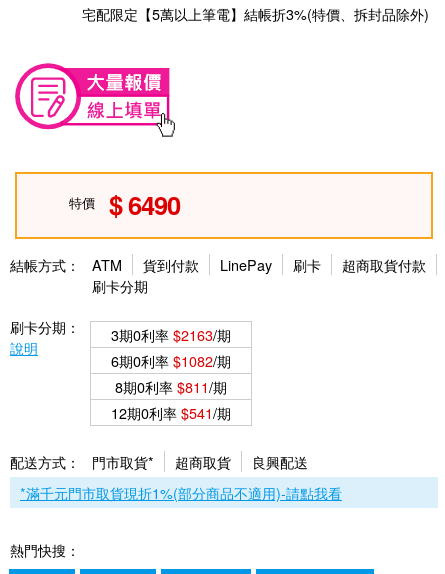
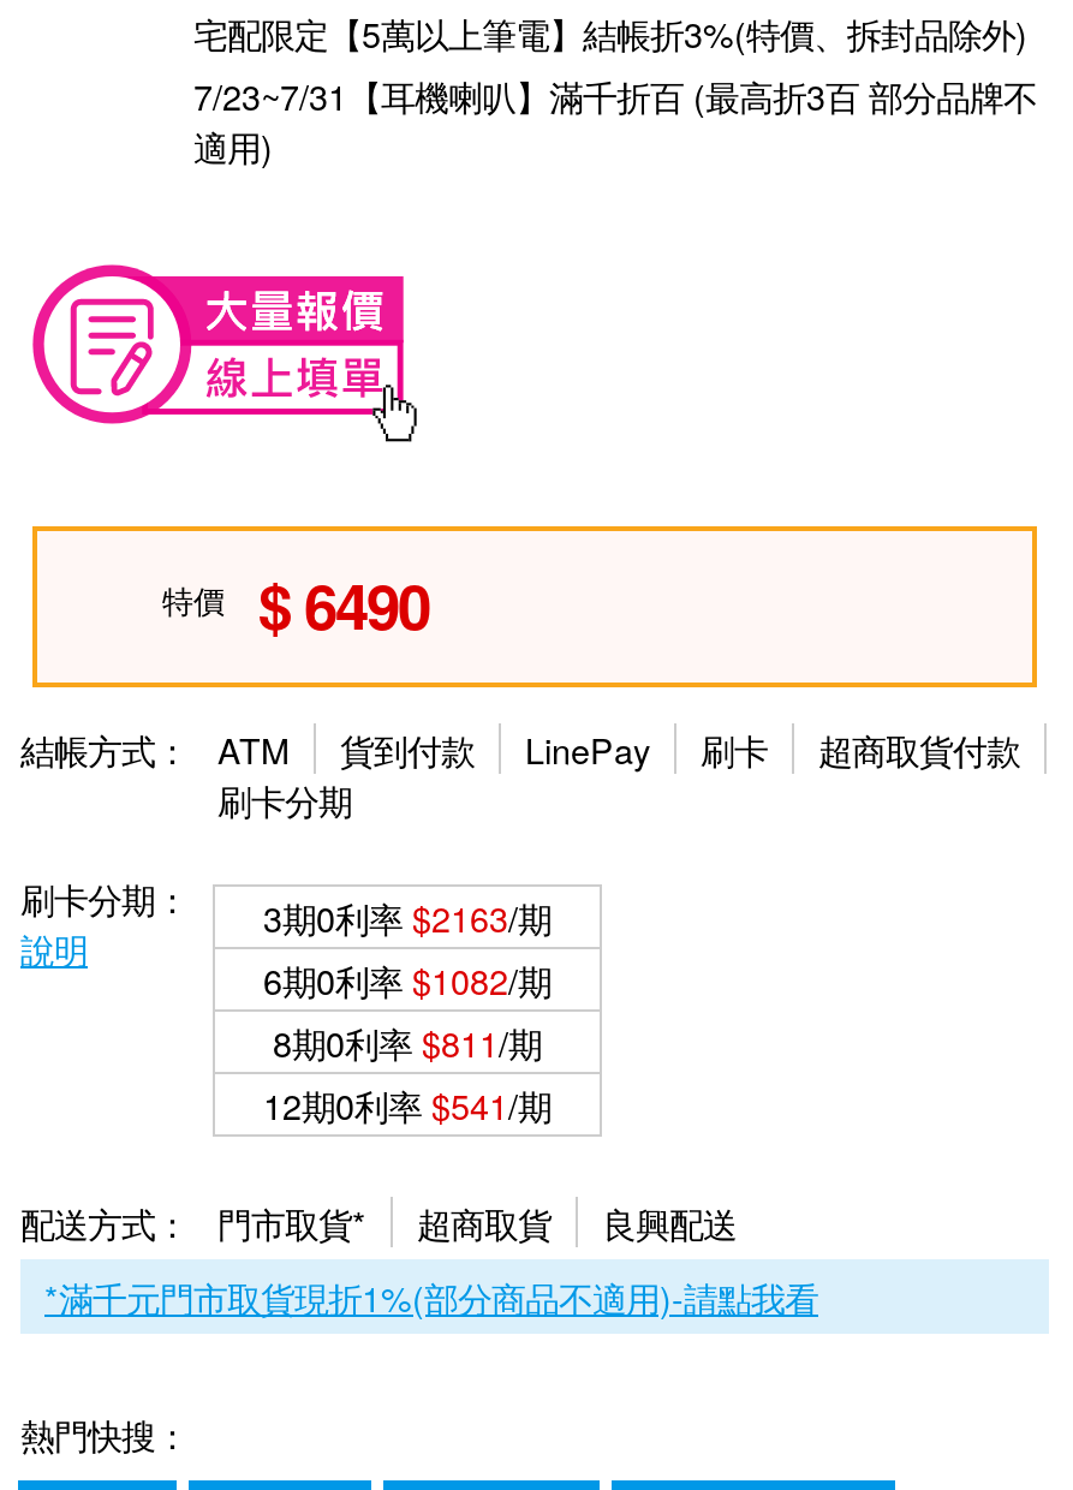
+ 7/23~7/31【耳機喇叭】滿千折百 (最高折3百 部分品牌不
+ 適用)
